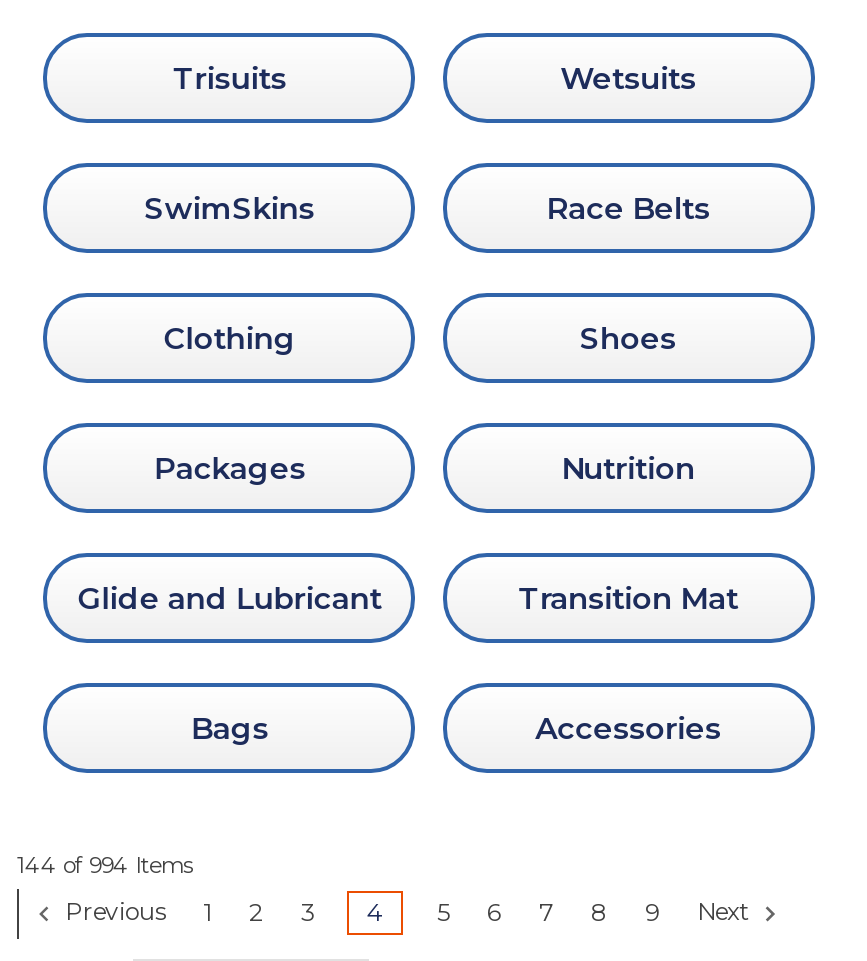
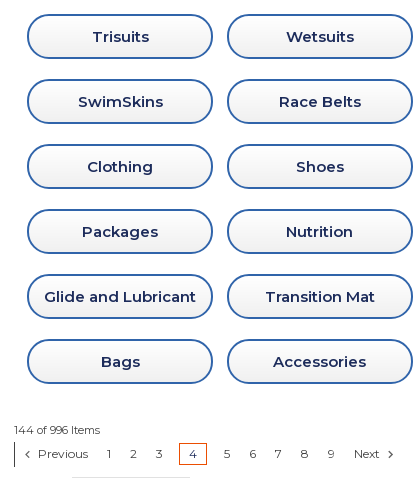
- 144 of 994 Items
+ 144 of 996 Items
